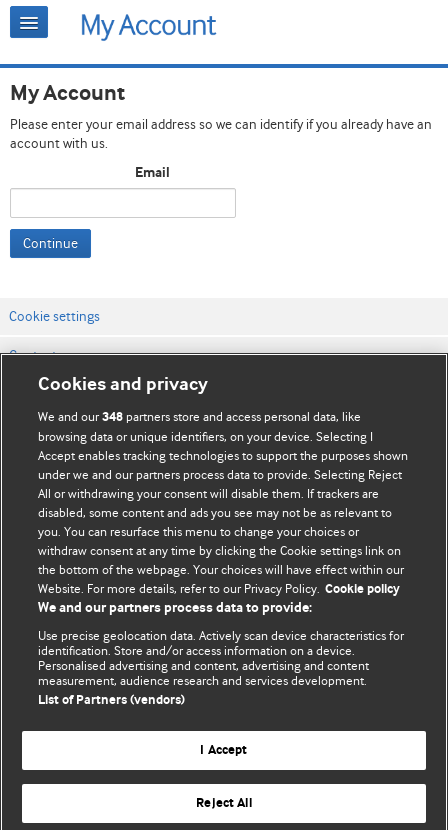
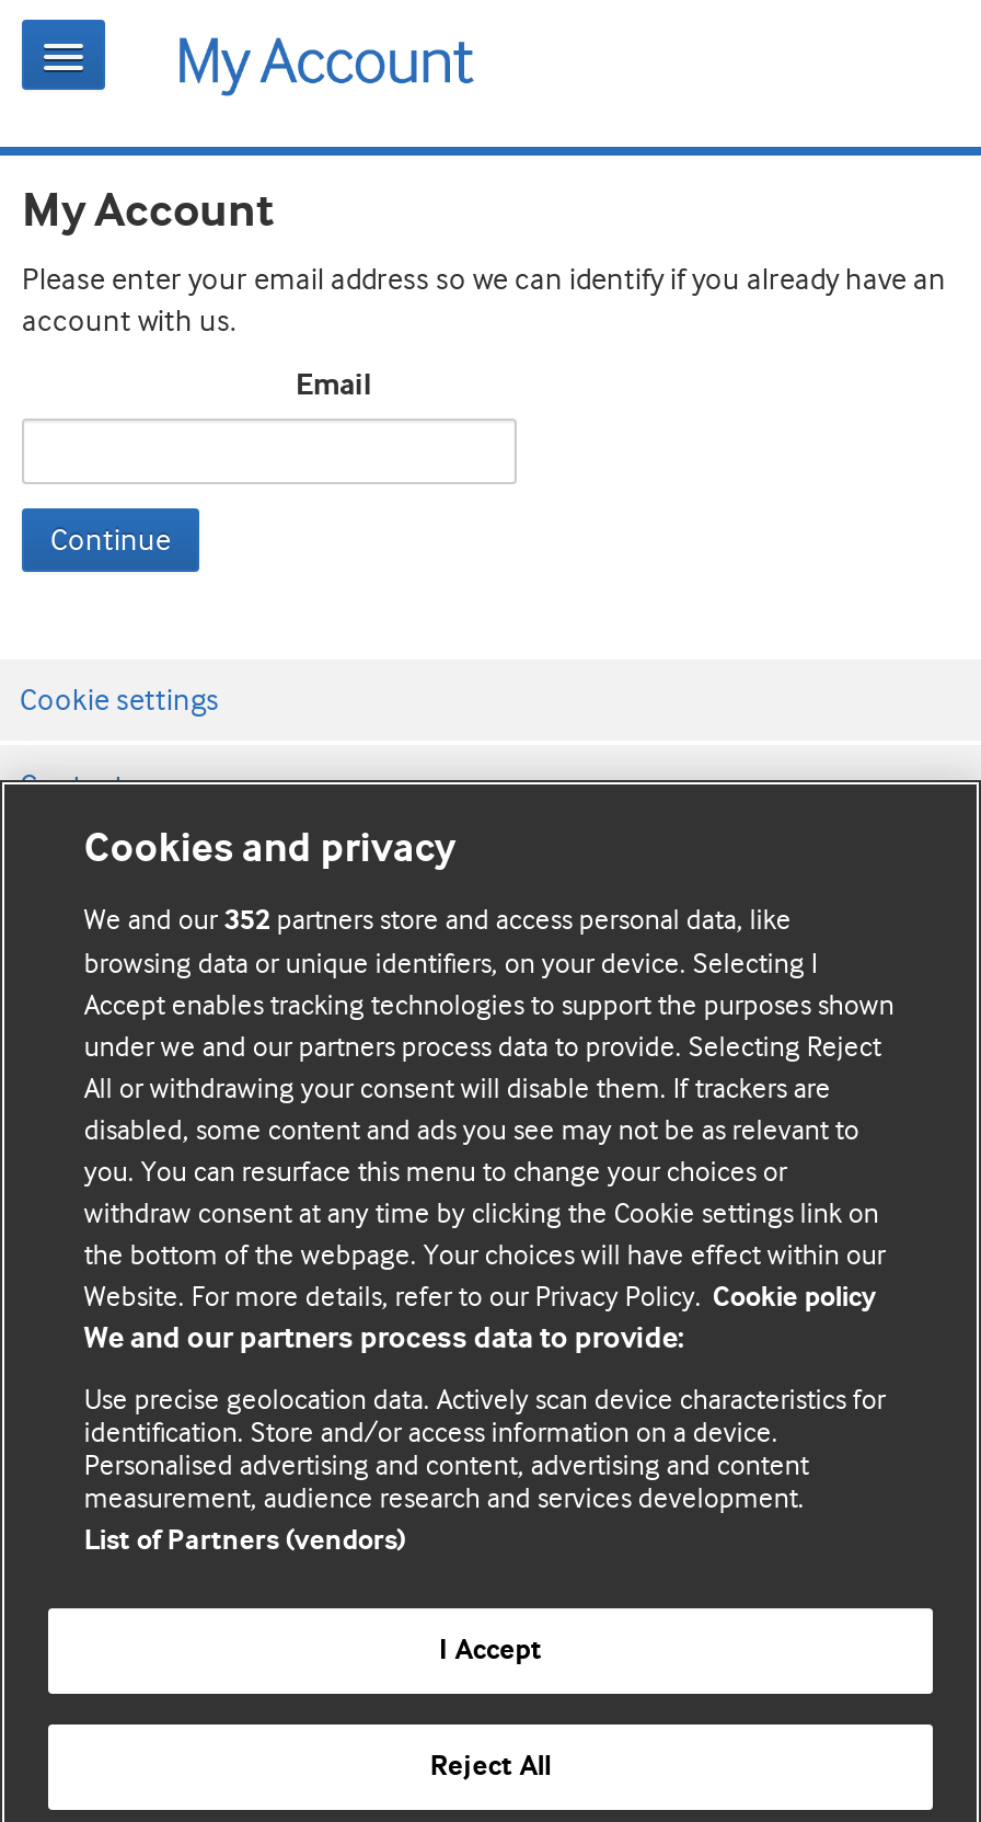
- We and our 348 partners store and access personal data, like
+ We and our 352 partners store and access personal data, like
